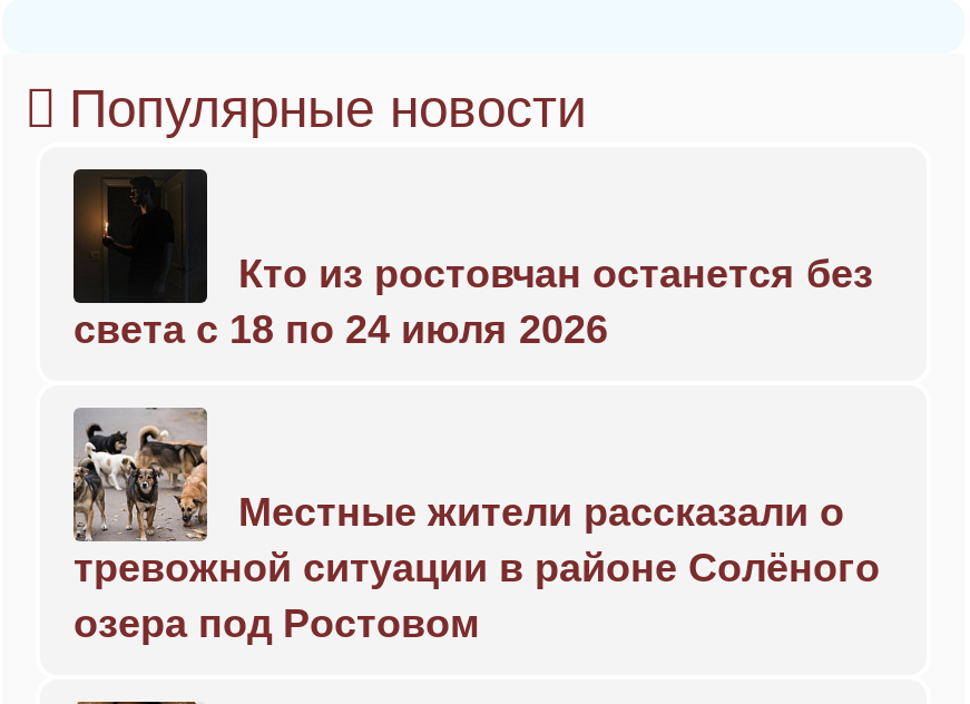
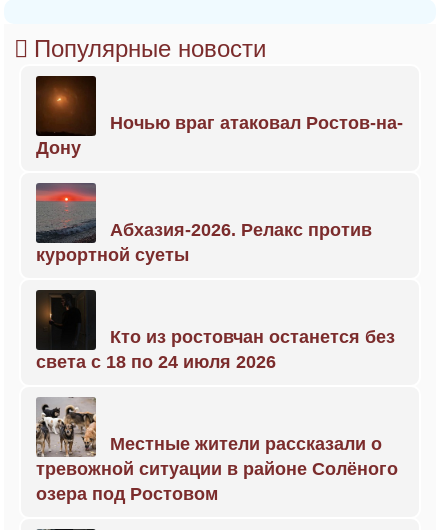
+ [image]
+ Ночью враг атаковал Ростов-на-
+ Дону

+ [image]
+ Абхазия-2026. Релакс против
+ курортной суеты
